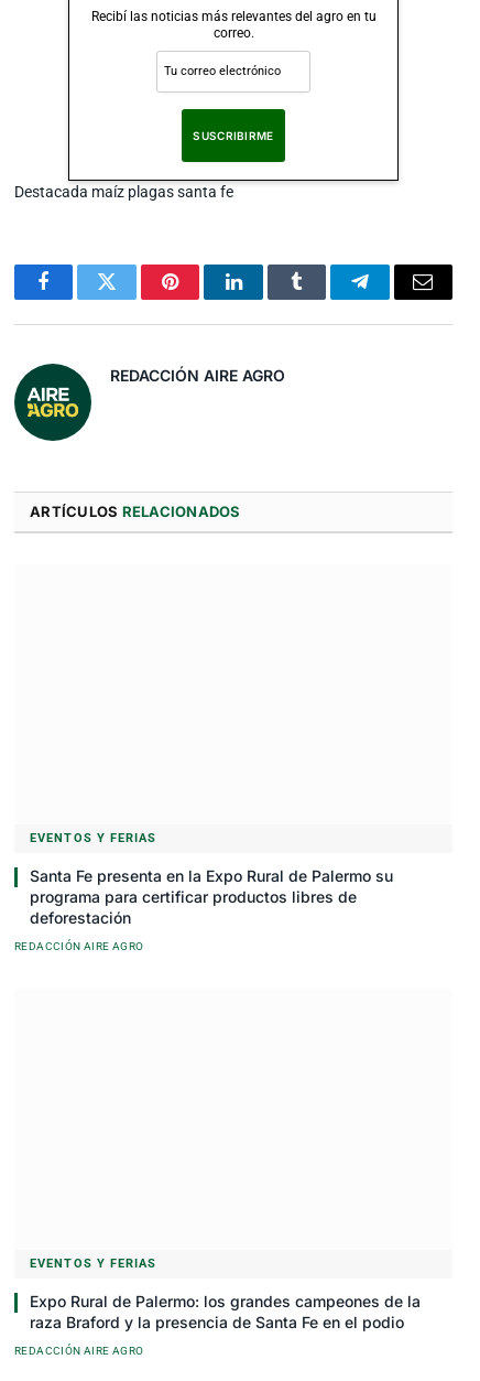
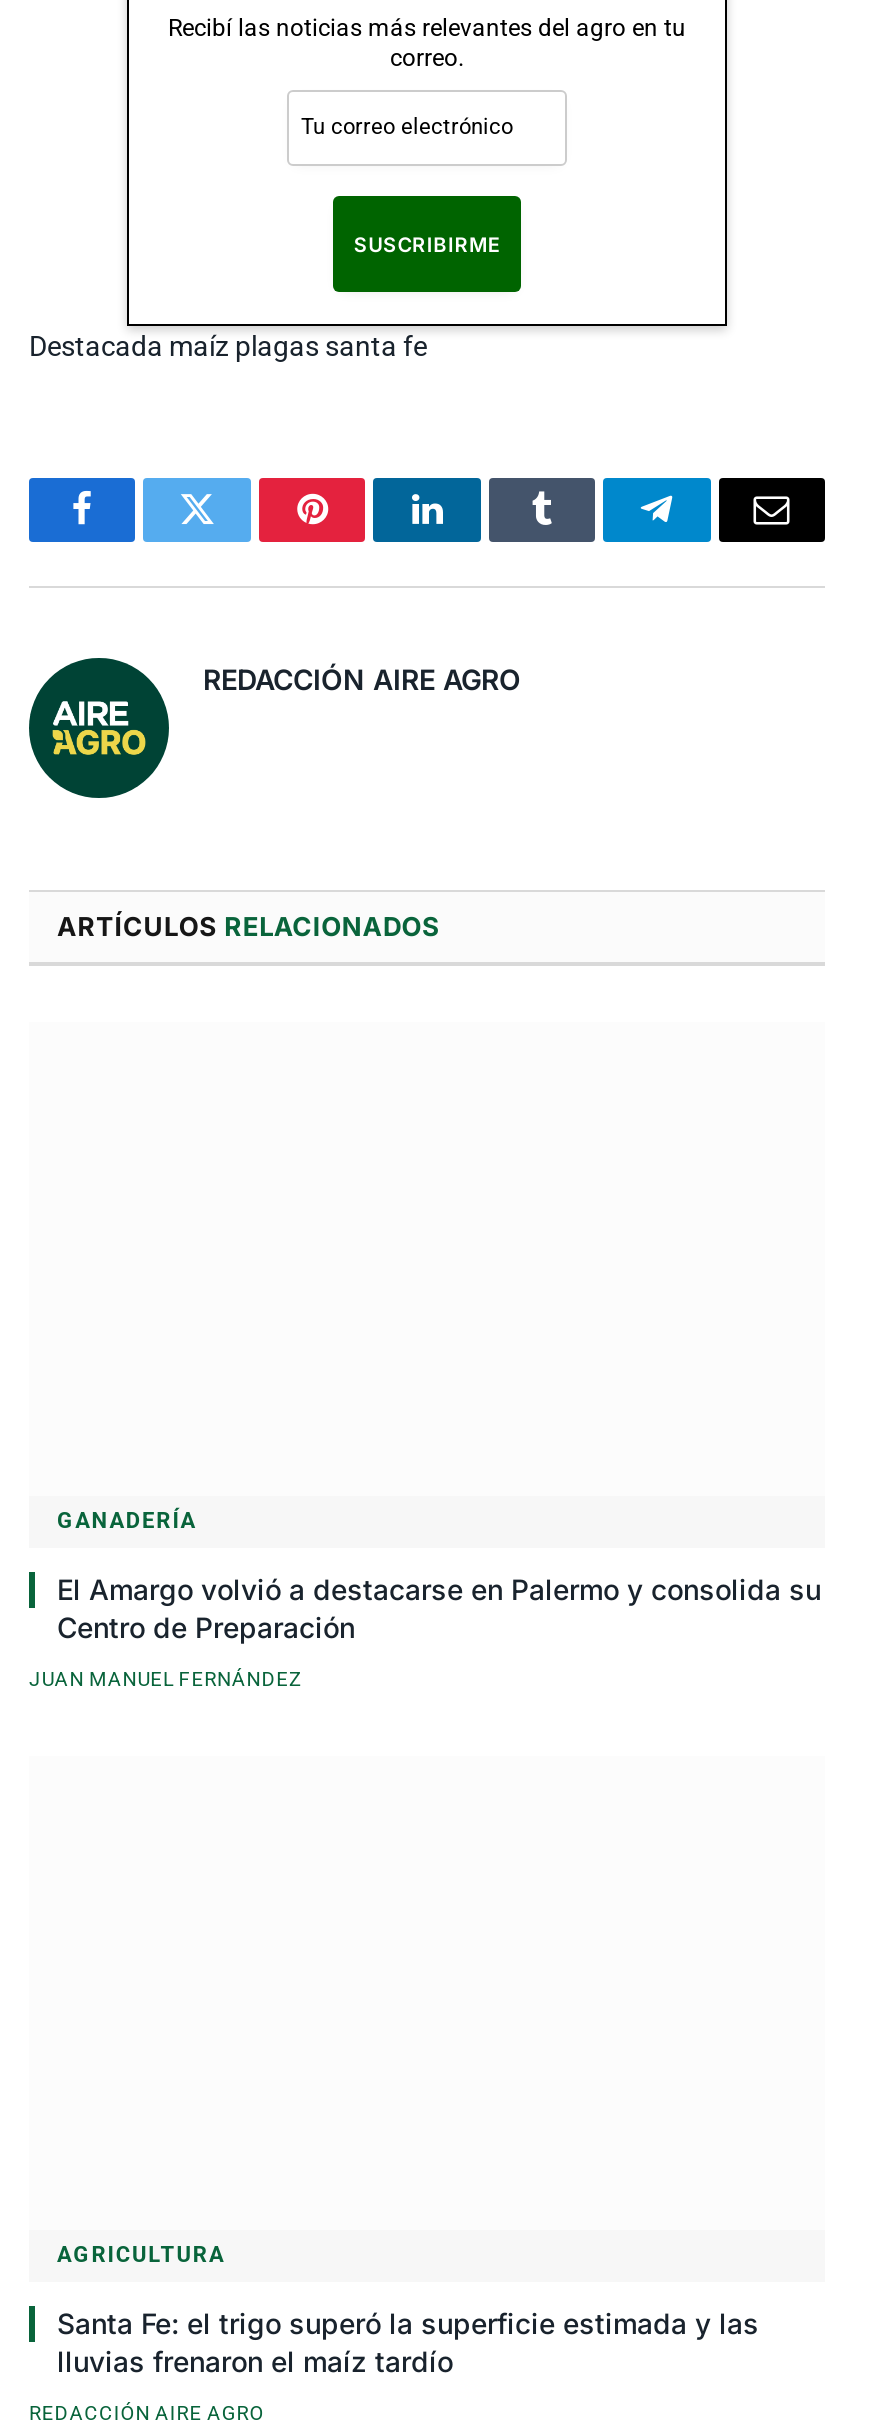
- EVENTOS Y FERIAS
+ GANADERÍA

- Santa Fe presenta en la Expo Rural de Palermo su
- programa para certificar productos libres de
- deforestación
+ El Amargo volvió a destacarse en Palermo y consolida su
+ Centro de Preparación

- REDACCIÓN AIRE AGRO
+ JUAN MANUEL FERNÁNDEZ

- EVENTOS Y FERIAS
+ AGRICULTURA

- Expo Rural de Palermo: los grandes campeones de la
- raza Braford y la presencia de Santa Fe en el podio
+ Santa Fe: el trigo superó la superficie estimada y las
+ lluvias frenaron el maíz tardío
